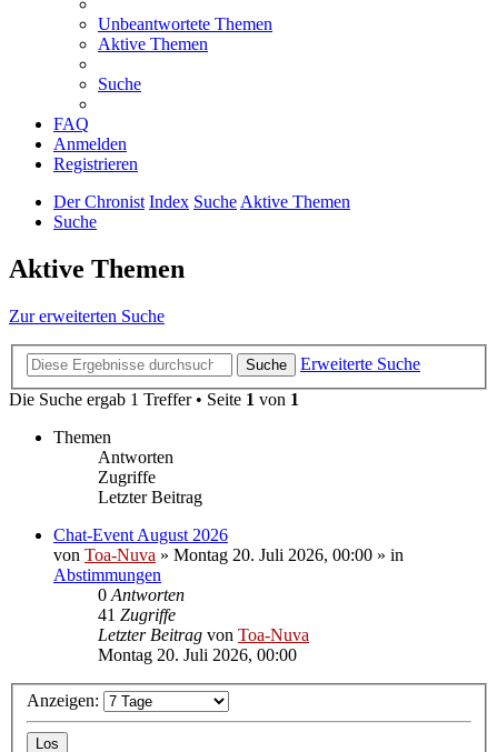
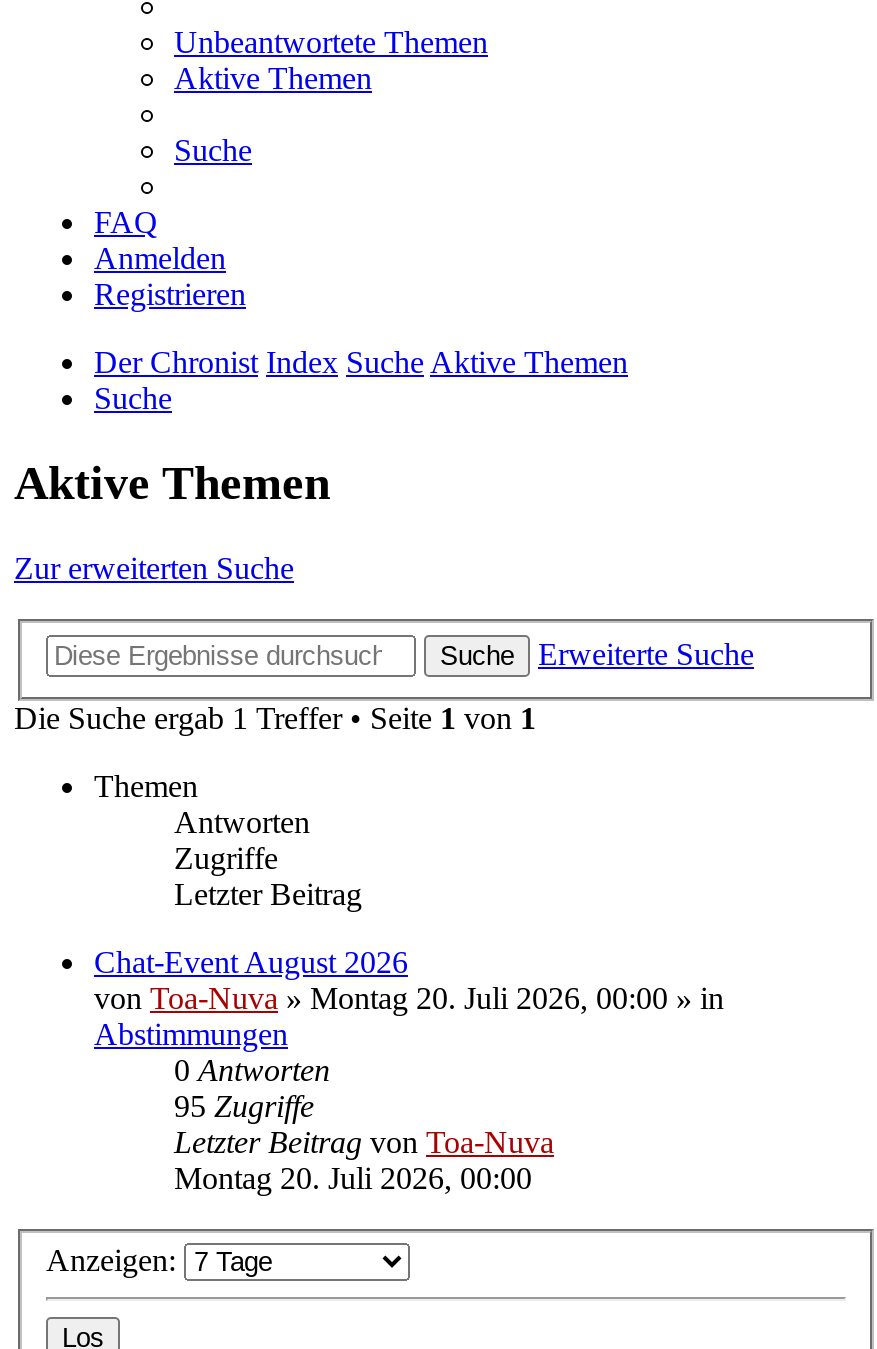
- 41 Zugriffe
+ 95 Zugriffe
